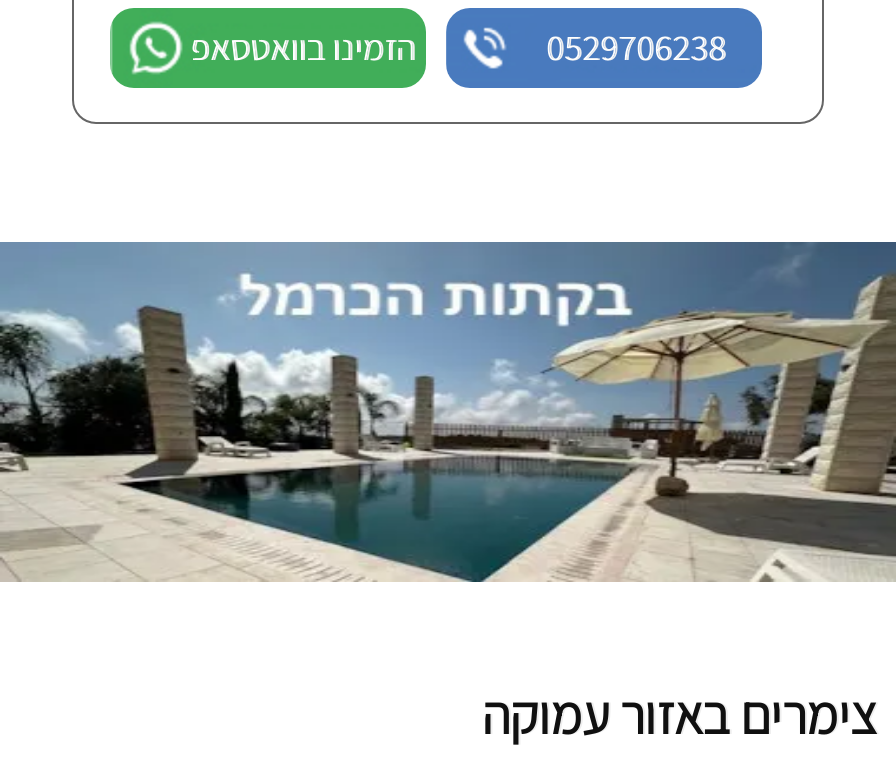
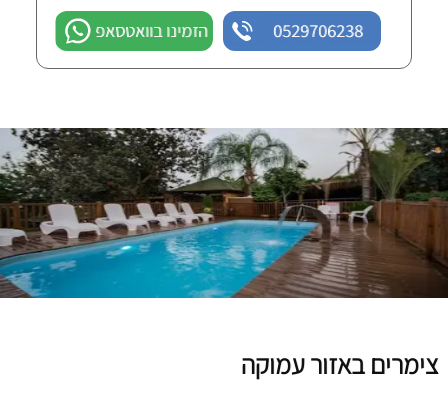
- [image]
+ [image]
